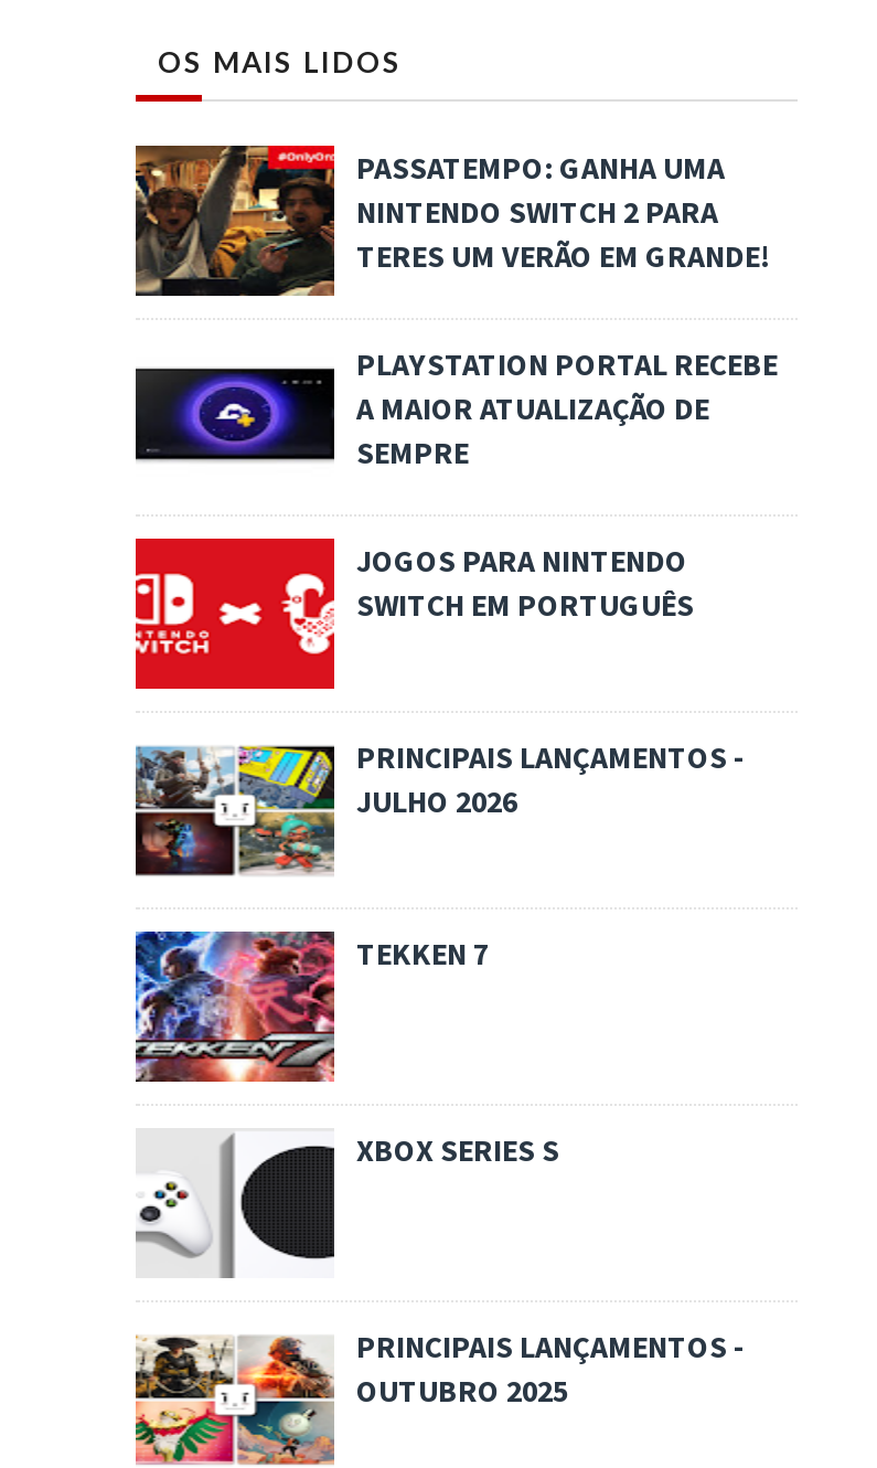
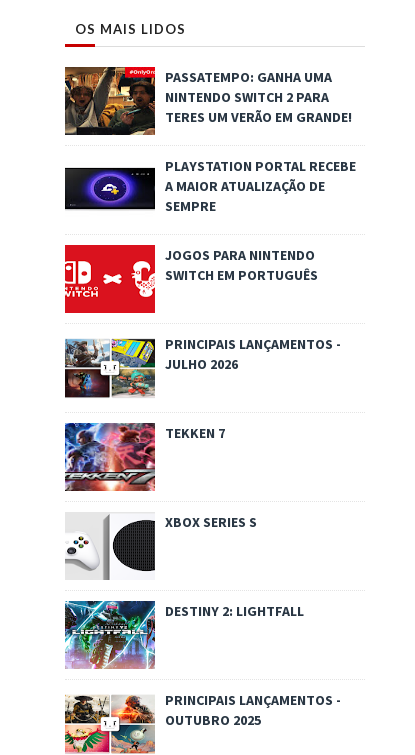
+ [image]
+ DESTINY 2: LIGHTFALL
